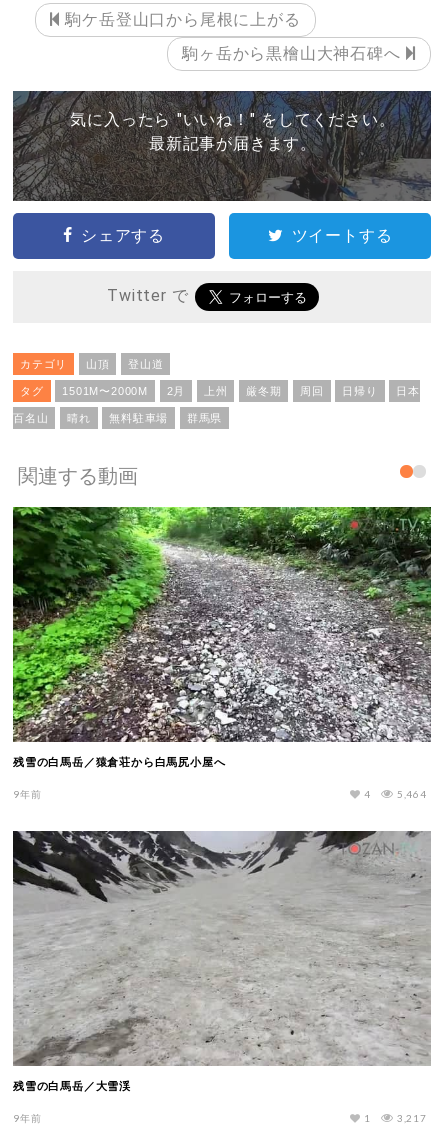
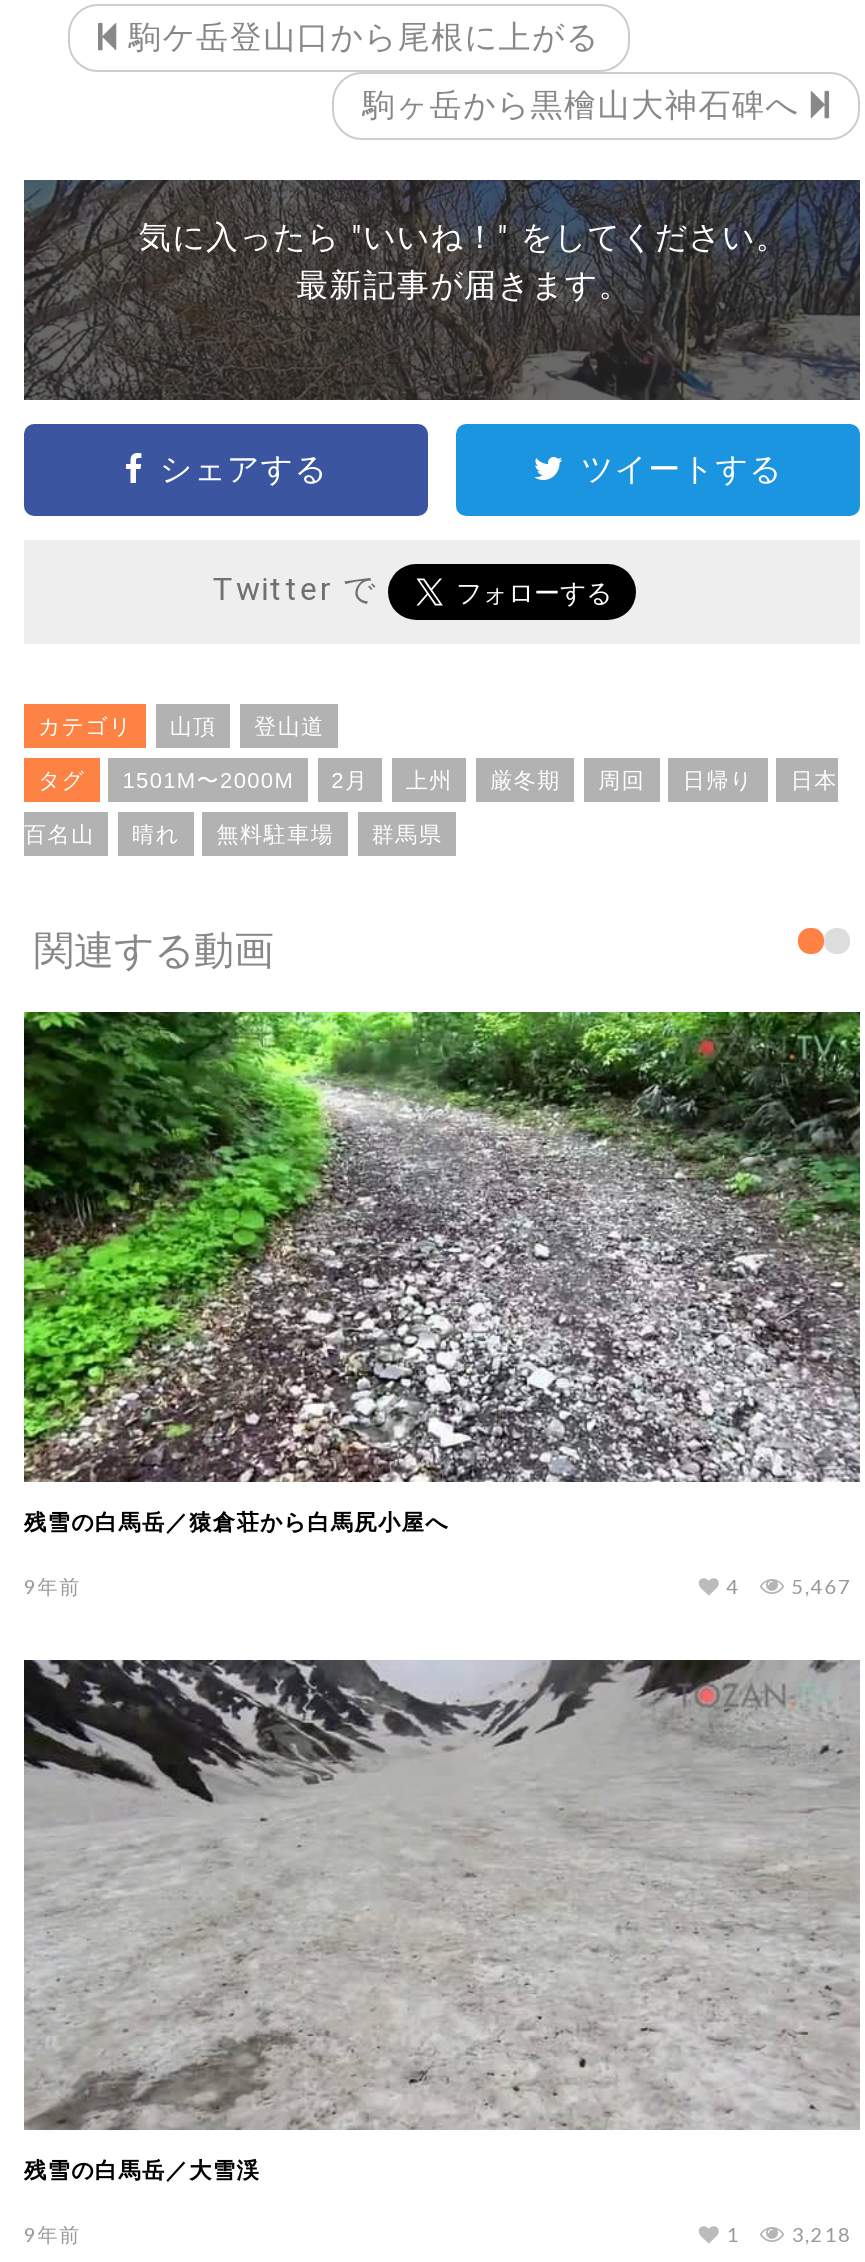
- 5,464
+ 5,467

- 3,217
+ 3,218
